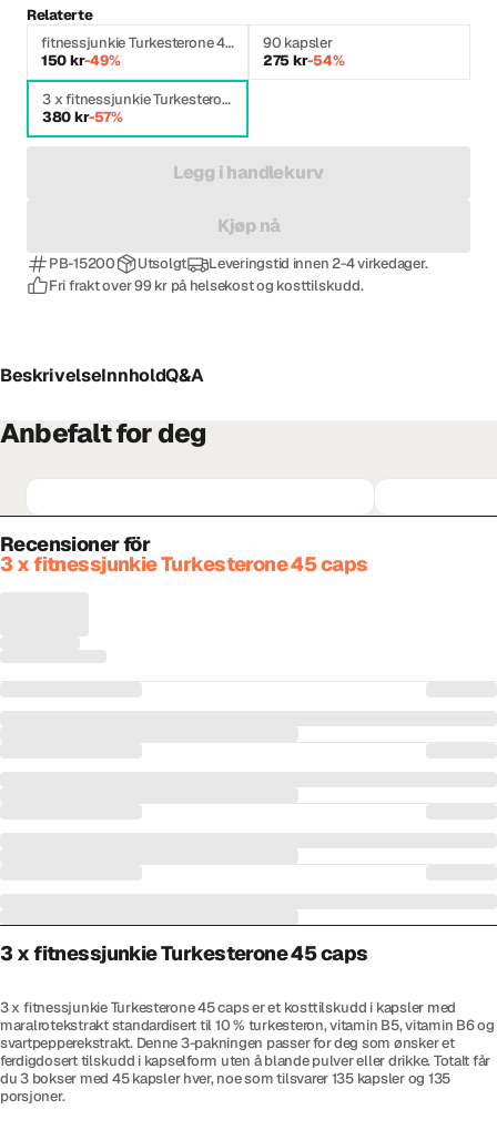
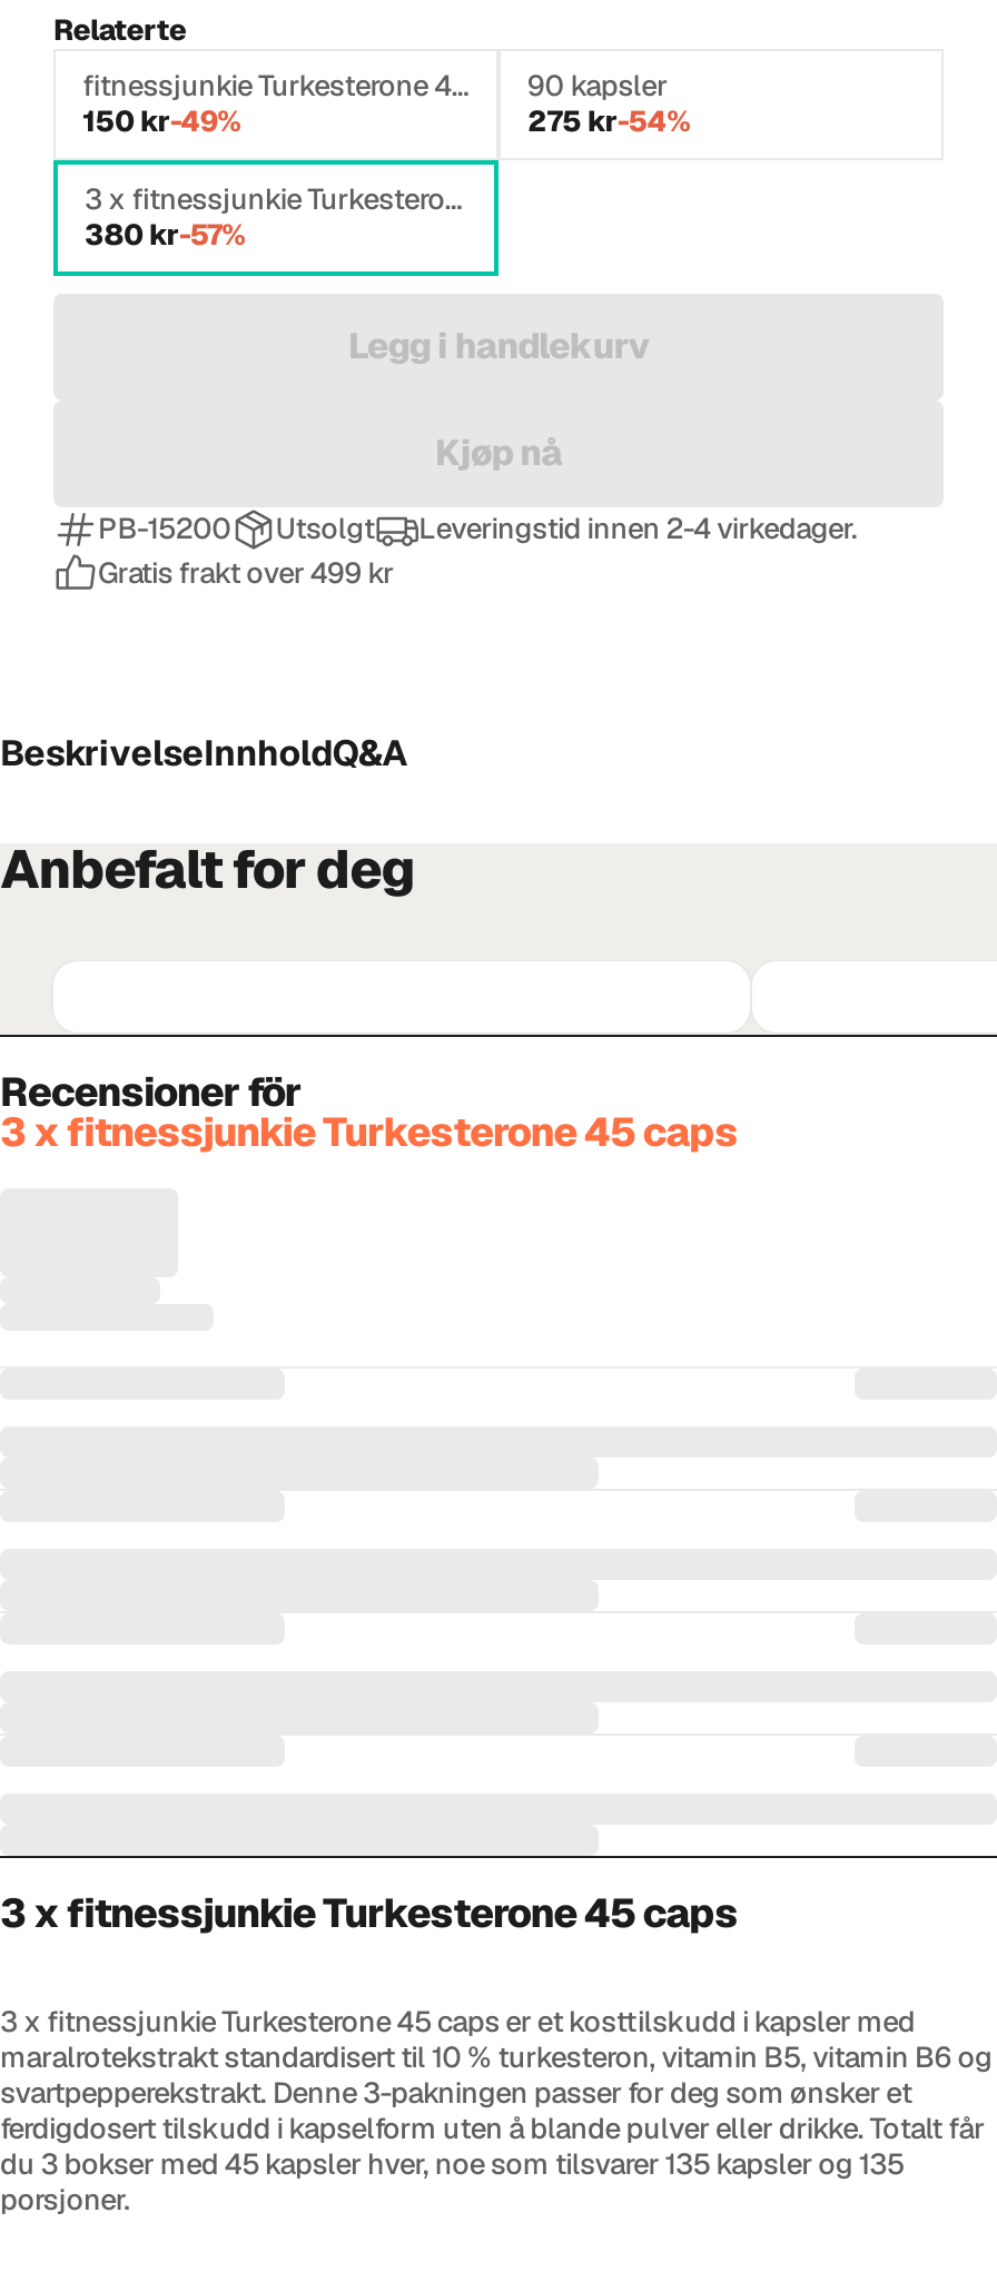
- Fri frakt over 99 kr på helsekost og kosttilskudd.
+ Gratis frakt over 499 kr
